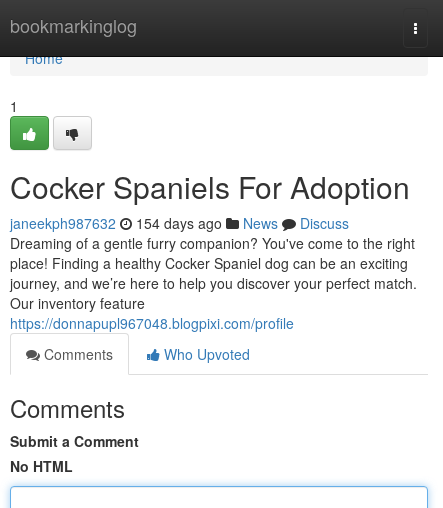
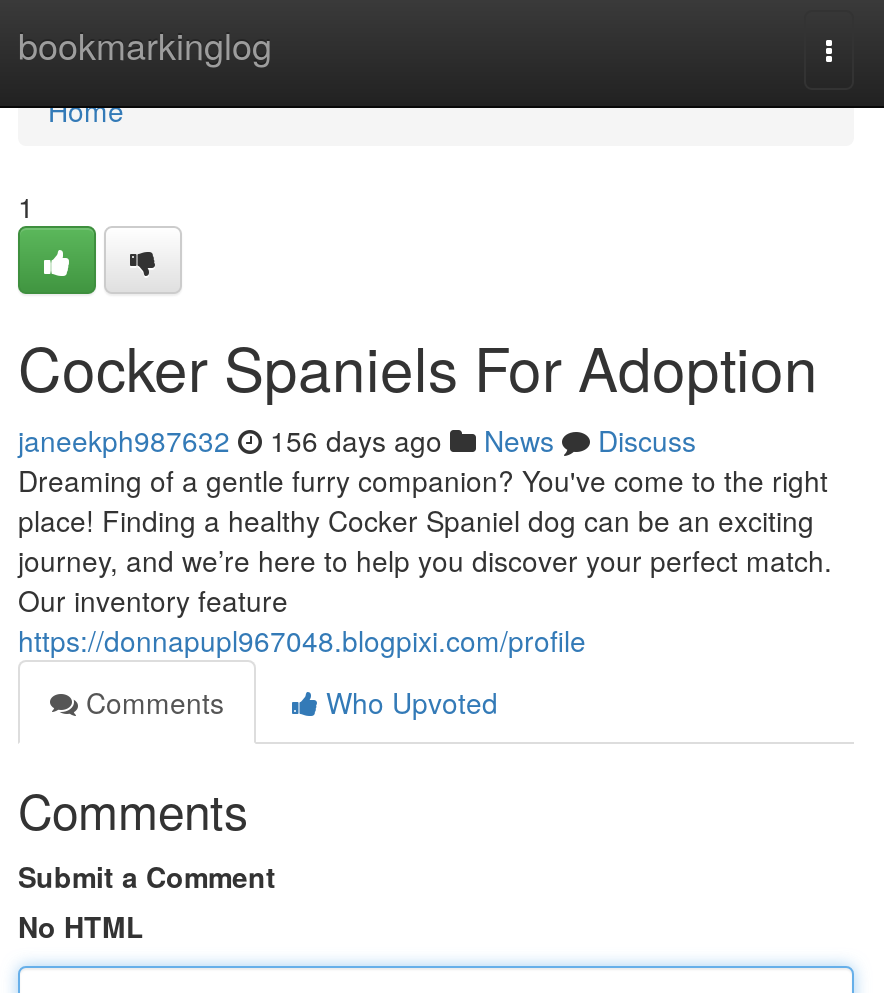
- janeekph987632 154 days ago News Discuss
+ janeekph987632 156 days ago News Discuss
